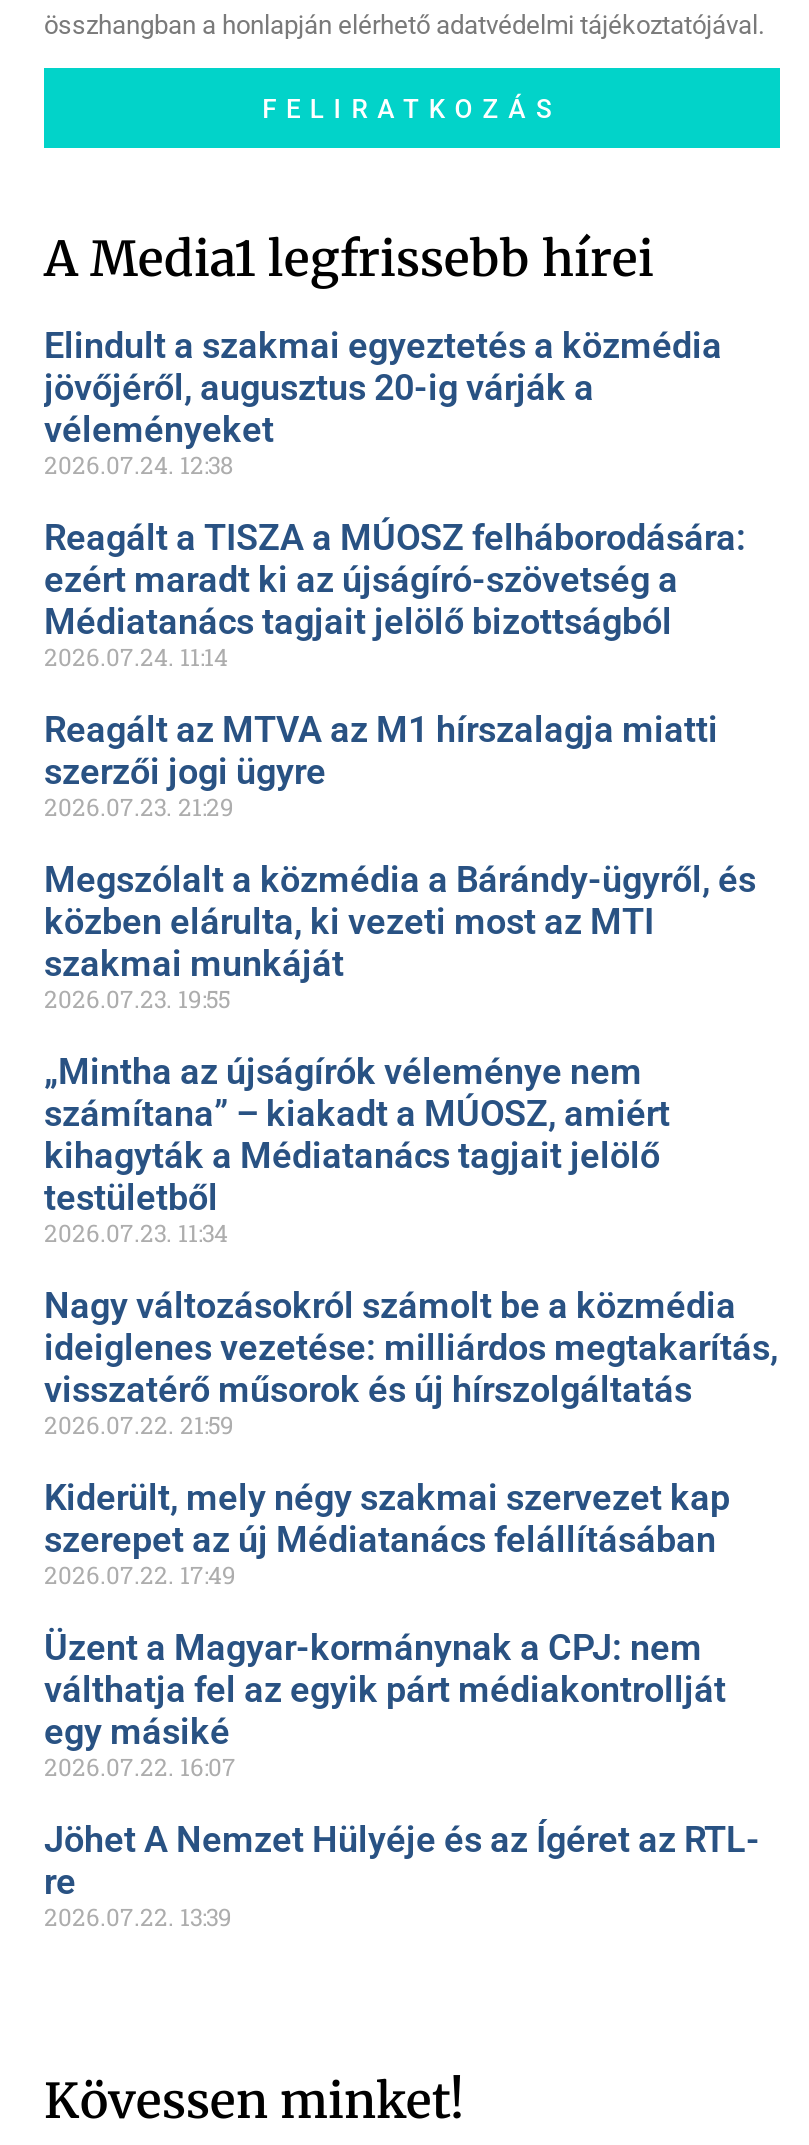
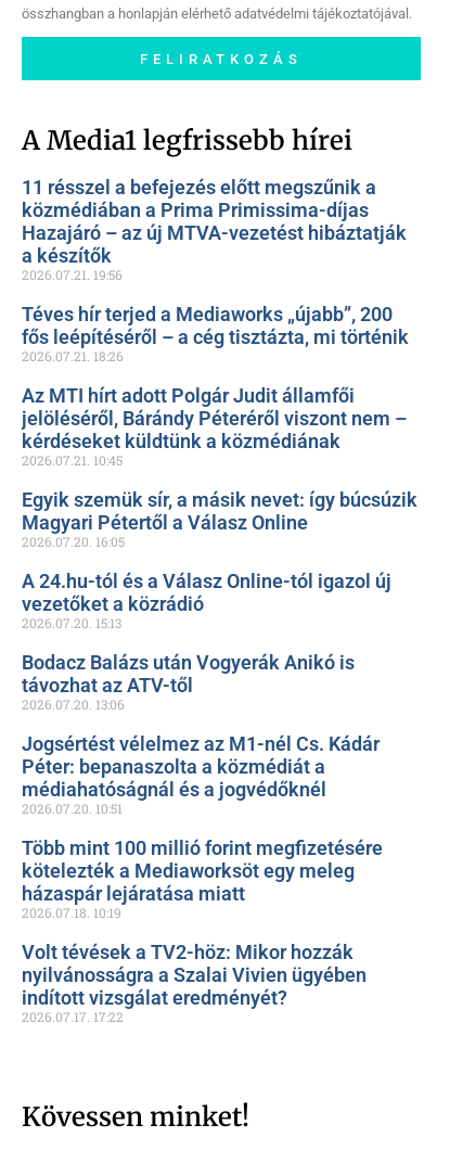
- Elindult a szakmai egyeztetés a közmédia
- jövőjéről, augusztus 20-ig várják a
- véleményeket
- 2026.07.24. 12:38
+ 11 résszel a befejezés előtt megszűnik a
+ közmédiában a Prima Primissima-díjas
+ Hazajáró – az új MTVA-vezetést hibáztatják
+ a készítők
+ 2026.07.21. 19:56

- Reagált a TISZA a MÚOSZ felháborodására:
- ezért maradt ki az újságíró-szövetség a
- Médiatanács tagjait jelölő bizottságból
- 2026.07.24. 11:14
+ Téves hír terjed a Mediaworks „újabb”, 200
+ fős leépítéséről – a cég tisztázta, mi történik
+ 2026.07.21. 18:26

- Reagált az MTVA az M1 hírszalagja miatti
- szerzői jogi ügyre
- 2026.07.23.21:29
+ Az MTI hírt adott Polgár Judit államfői
+ jelöléséről, Bárándy Péteréről viszont nem –
+ kérdéseket küldtünk a közmédiának
+ 2026.07.21. 10:45

- Megszólalt a közmédia a Bárándy-ügyről, és
- közben elárulta, ki vezeti most az MTI
- szakmai munkáját
- 2026.07.23. 19:55
+ Egyik szemük sír, a másik nevet: így búcsúzik
+ Magyari Pétertől a Válasz Online
+ 2026.07.20. 16:05

- „Mintha az újságírók véleménye nem
- számítana” – kiakadt a MÚOSZ, amiért
- kihagyták a Médiatanács tagjait jelölő
- testületből
- 2026.07.23. 11:34
+ A 24.hu-tól és a Válasz Online-tól igazol új
+ vezetőket a közrádió
+ 2026.07.20. 15:13

- Nagy változásokról számolt be a közmédia
- ideiglenes vezetése: milliárdos megtakarítás,
- visszatérő műsorok és új hírszolgáltatás
- 2026.07.22. 21:59
+ Bodacz Balázs után Vogyerák Anikó is
+ távozhat az ATV-től
+ 2026.07.20. 13:06

- Kiderült, mely négy szakmai szervezet kap
- szerepet az új Médiatanács felállításában
- 2026.07.22. 17:49
+ Jogsértést vélelmez az M1-nél Cs. Kádár
+ Péter: bepanaszolta a közmédiát a
+ médiahatóságnál és a jogvédőknél
+ 2026.07.20. 10:51

- Üzent a Magyar-kormánynak a CPJ: nem
- válthatja fel az egyik párt médiakontrollját
- egy másiké
- 2026.07.22. 16:07
+ Több mint 100 millió forint megfizetésére
+ kötelezték a Mediaworksöt egy meleg
+ házaspár lejáratása miatt
+ 2026.07.18. 10:19

- Jöhet A Nemzet Hülyéje és az Ígéret az RTL-
- re
- 2026.07.22. 13:39
+ Volt tévések a TV2-höz: Mikor hozzák
+ nyilvánosságra a Szalai Vivien ügyében
+ indított vizsgálat eredményét?
+ 2026.07.17. 17:22
